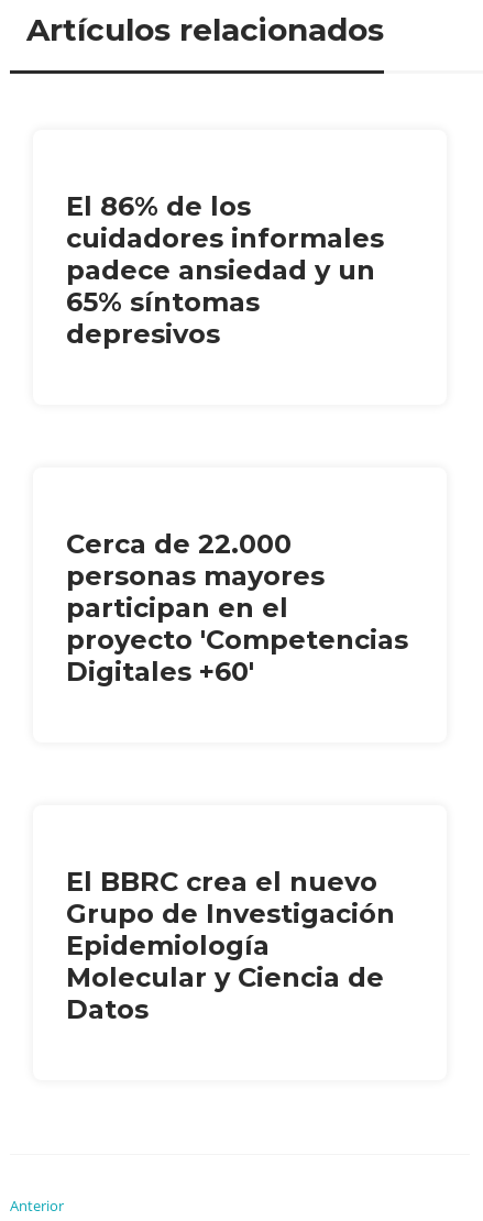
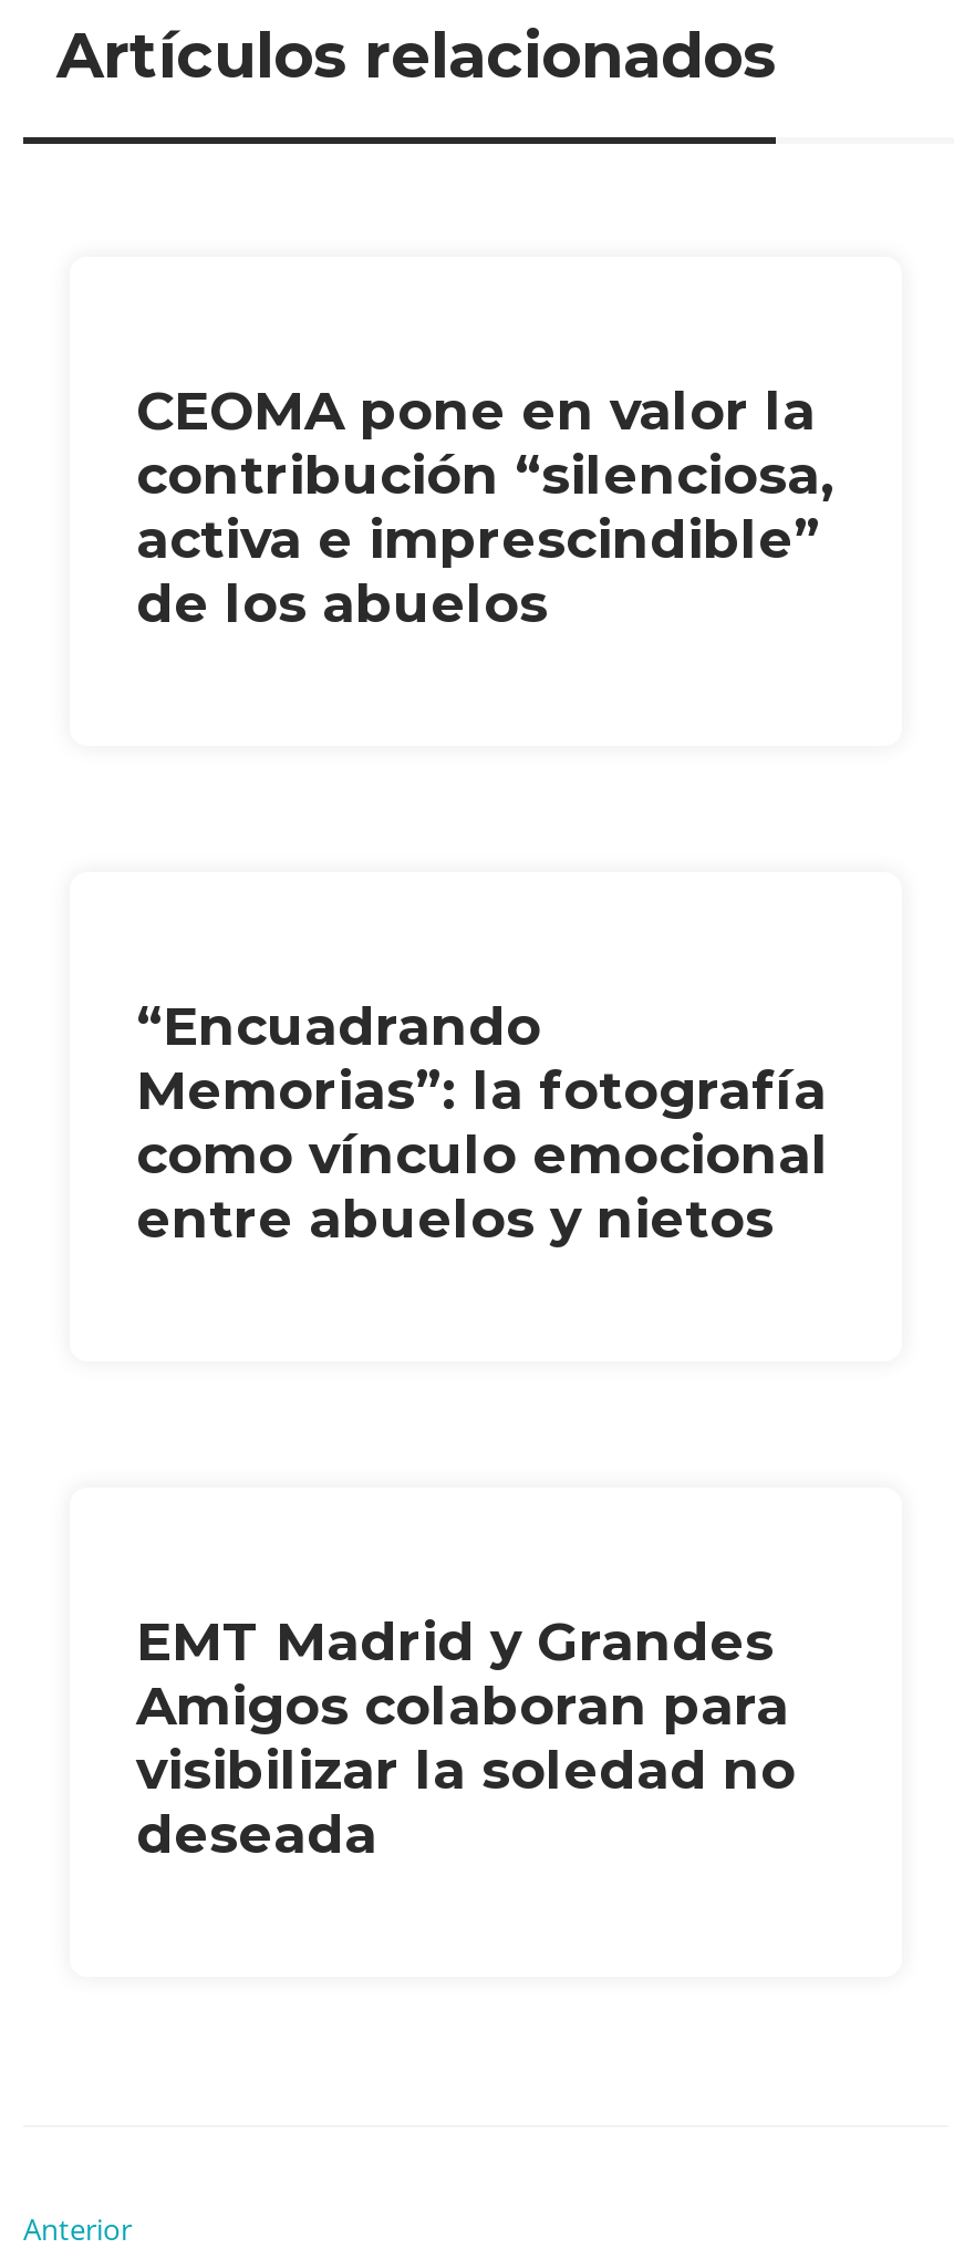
- El 86% de los
- cuidadores informales
- padece ansiedad y un
- 65% síntomas
- depresivos
+ CEOMA pone en valor la
+ contribución “silenciosa,
+ activa e imprescindible”
+ de los abuelos

- Cerca de 22.000
- personas mayores
- participan en el
- proyecto 'Competencias
- Digitales +60'
+ “Encuadrando
+ Memorias”: la fotografía
+ como vínculo emocional
+ entre abuelos y nietos

- El BBRC crea el nuevo
- Grupo de Investigación
- Epidemiología
- Molecular y Ciencia de
- Datos
+ EMT Madrid y Grandes
+ Amigos colaboran para
+ visibilizar la soledad no
+ deseada
